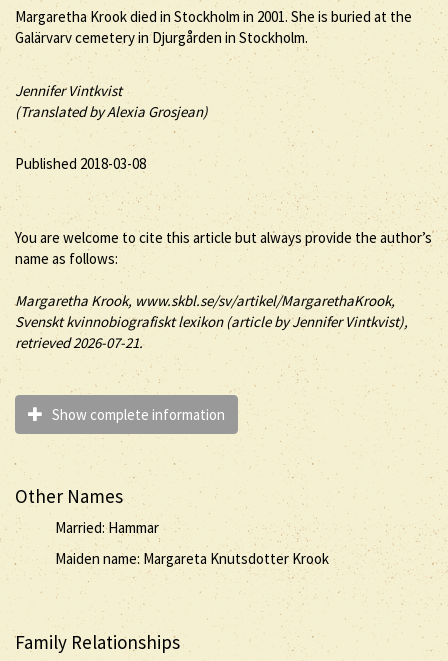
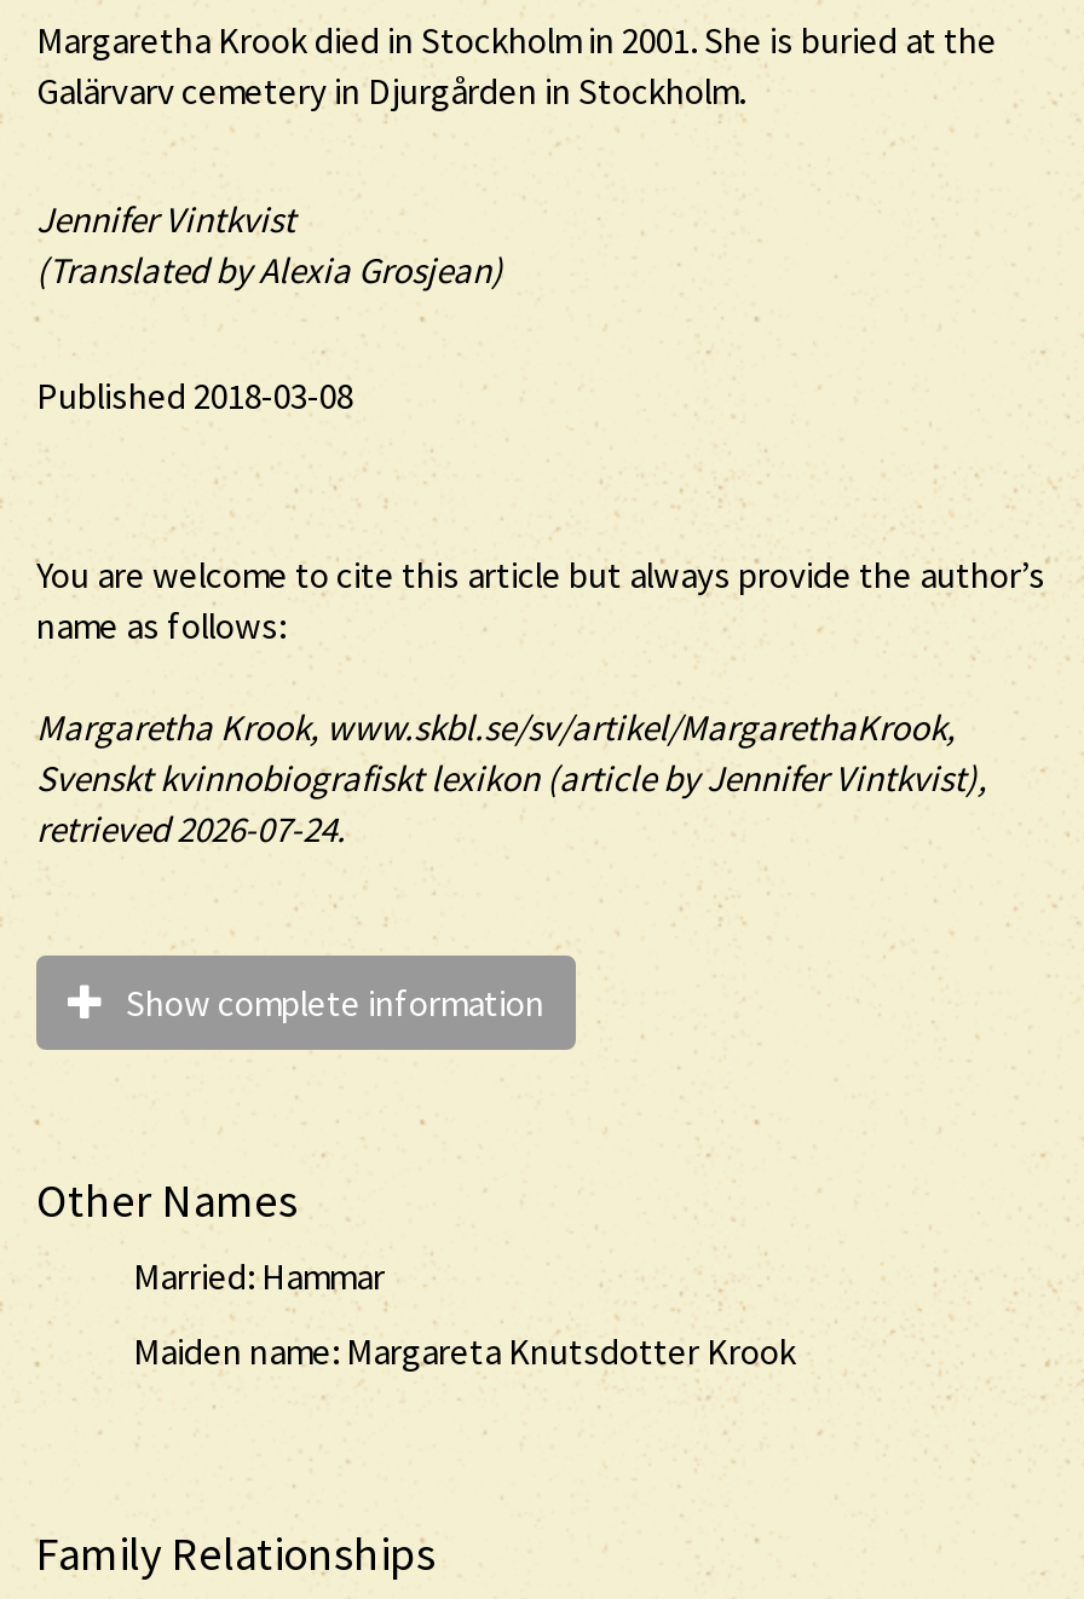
- retrieved 2026-07-21.
+ retrieved 2026-07-24.
